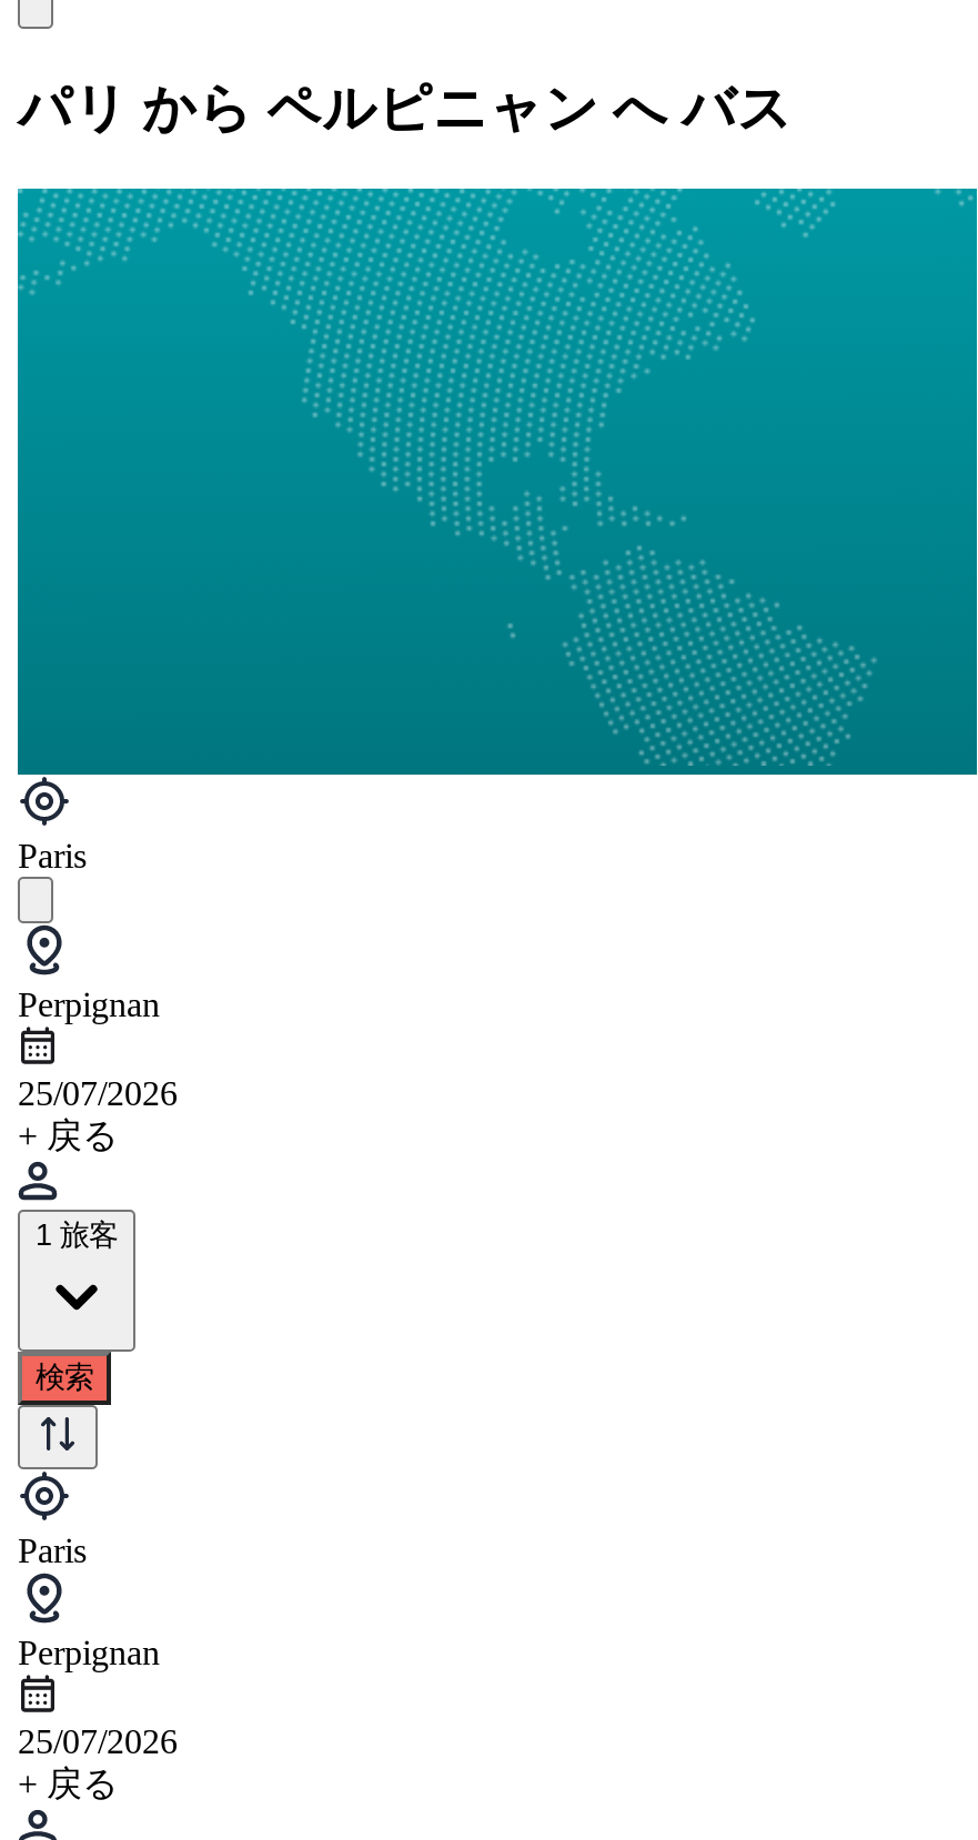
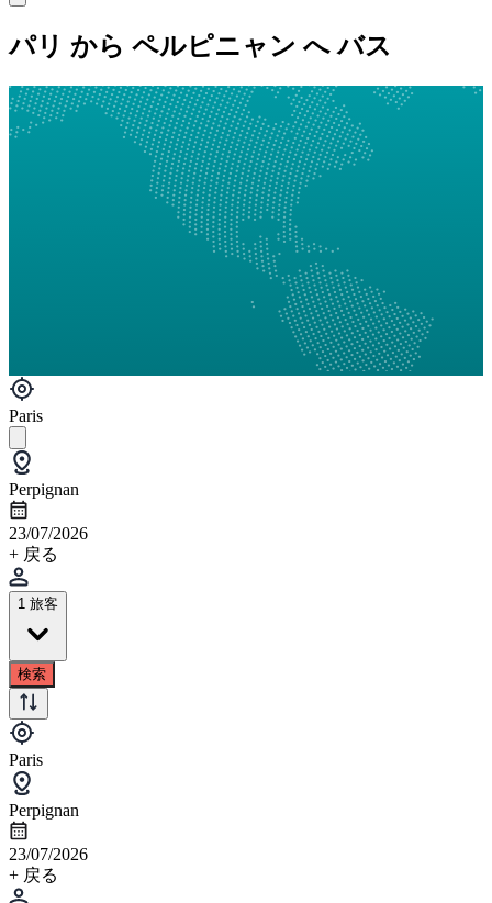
- 25/07/2026
+ 23/07/2026

- 25/07/2026
+ 23/07/2026
